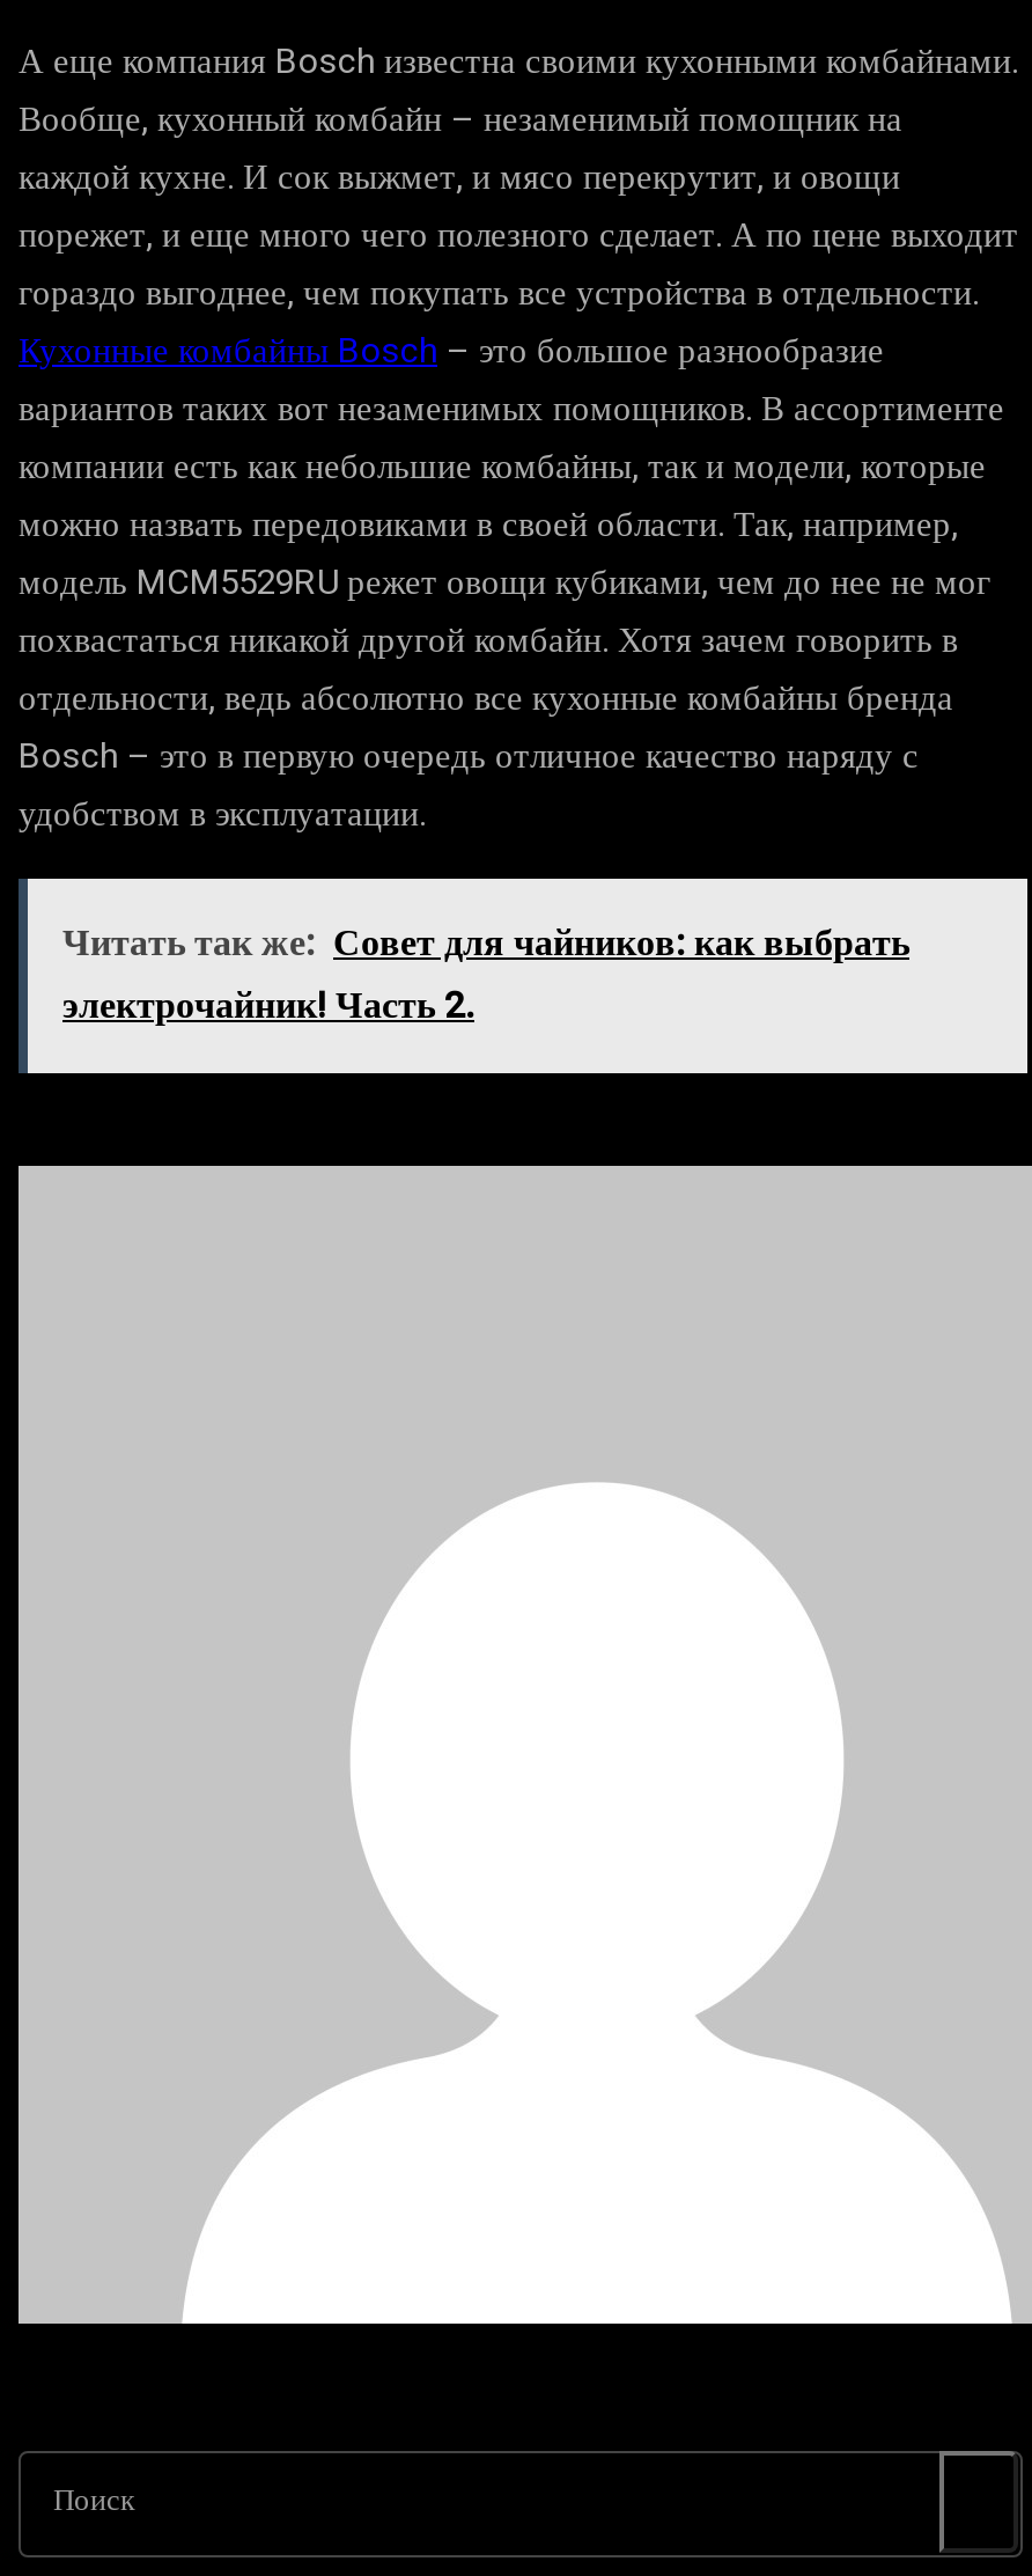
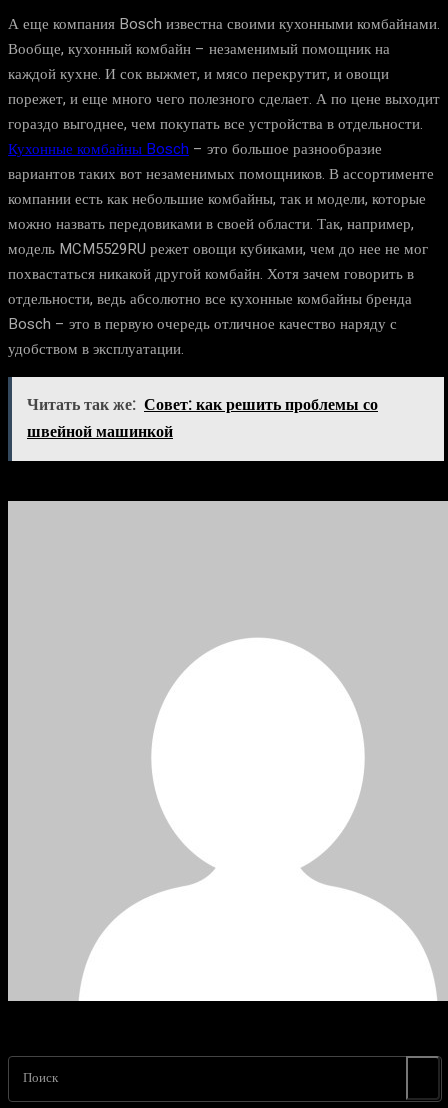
- Читать так же: Совет для чайников: как выбрать
- электрочайник! Часть 2.
+ Читать так же: Совет: как решить проблемы со
+ швейной машинкой
